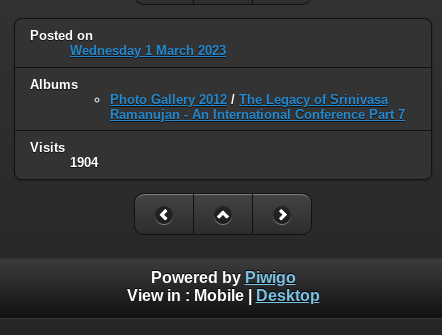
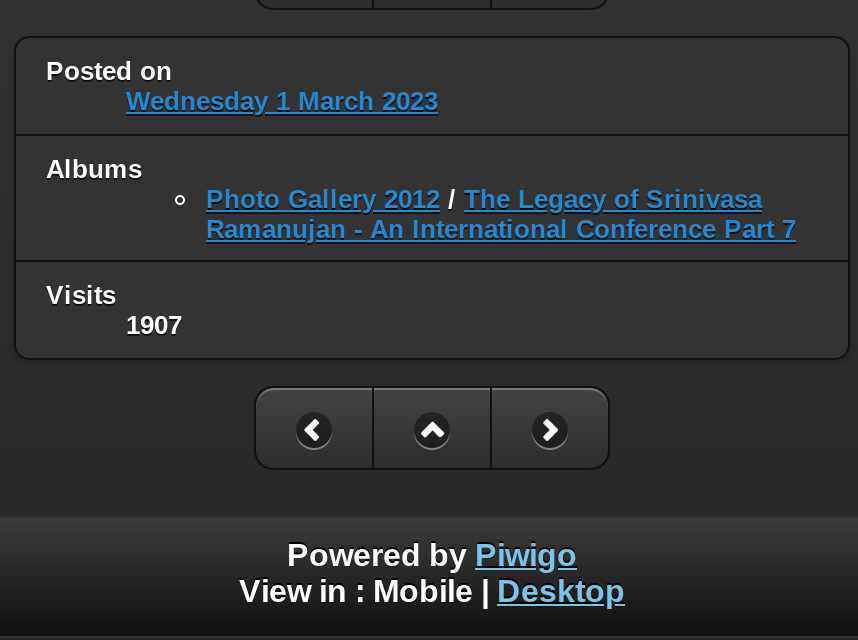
- 1904
+ 1907
